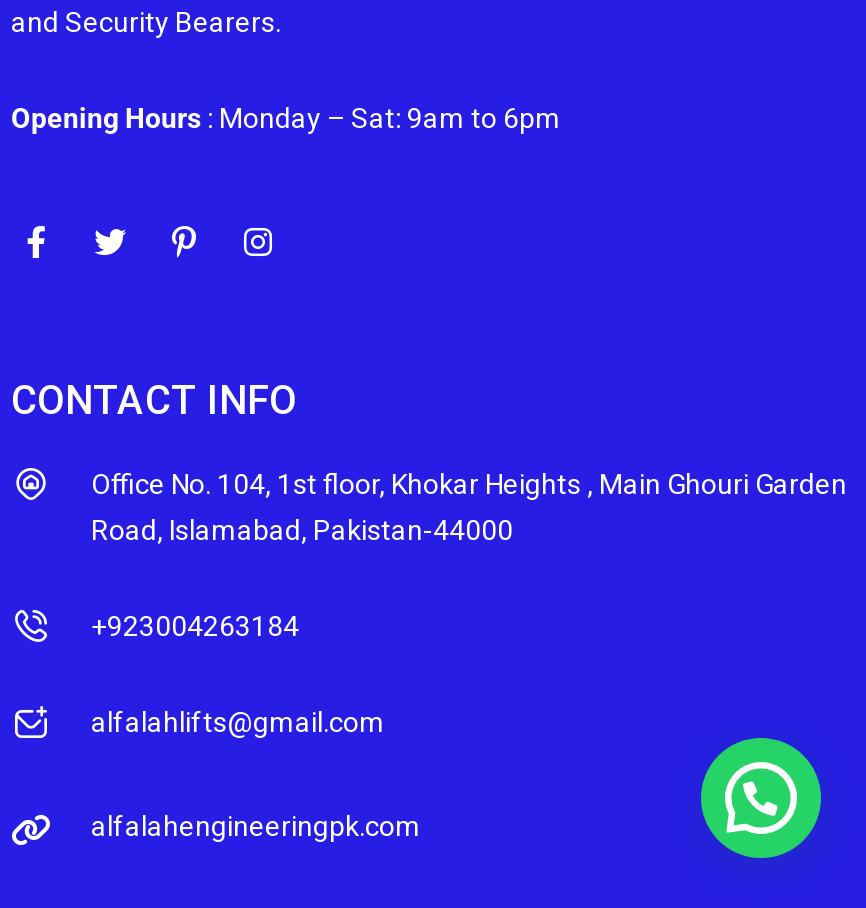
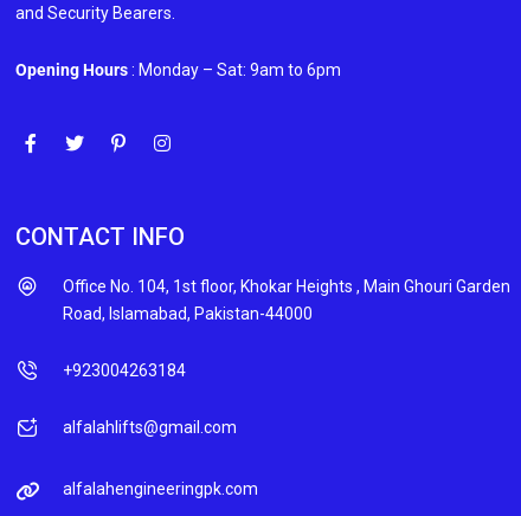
- [image]
